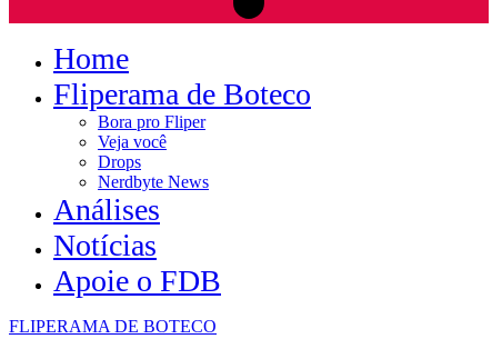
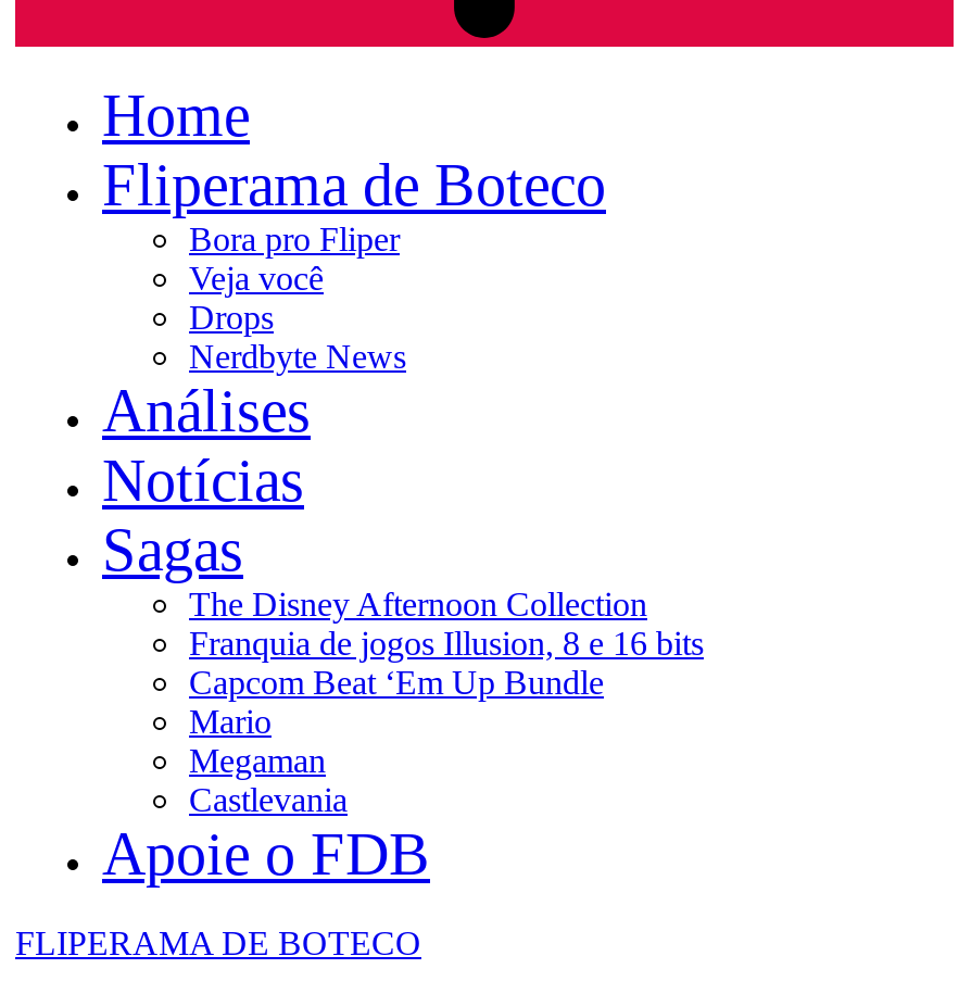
+ Sagas
+ The Disney Afternoon Collection
+ Franquia de jogos Illusion, 8 e 16 bits
+ Capcom Beat ‘Em Up Bundle
+ Mario
+ Megaman
+ Castlevania
